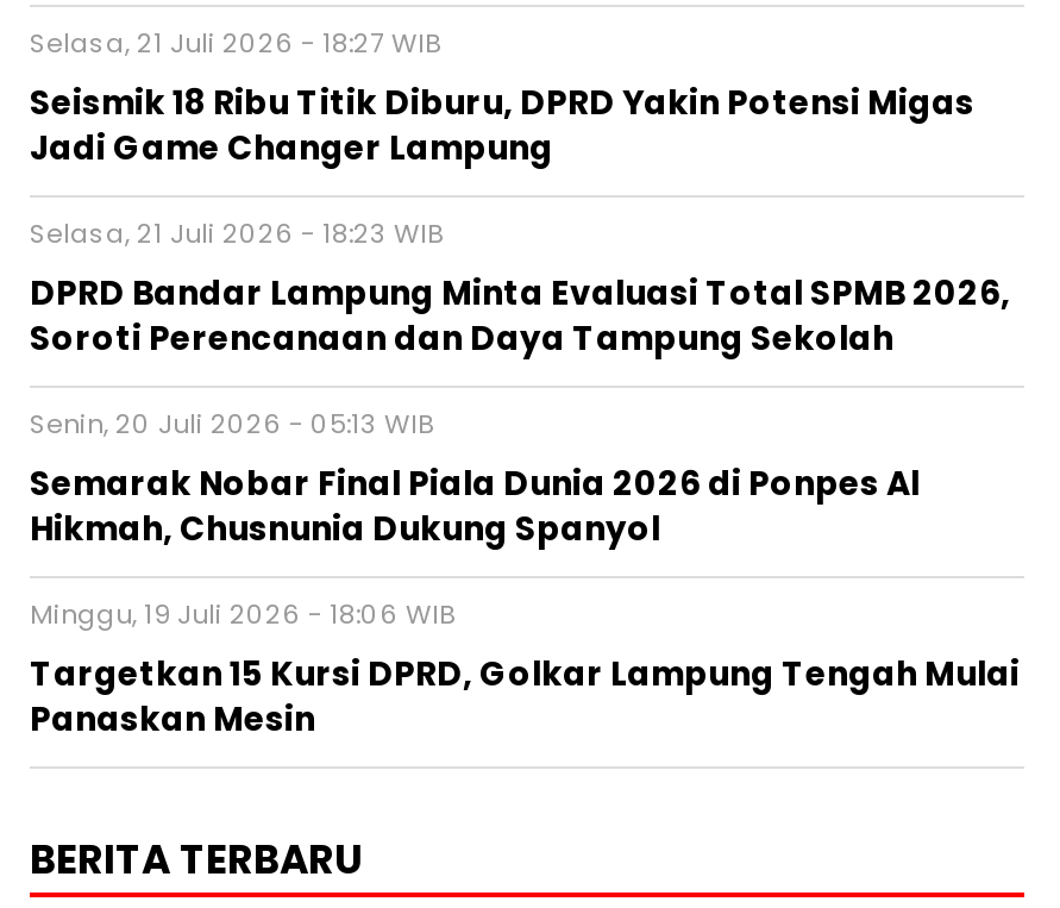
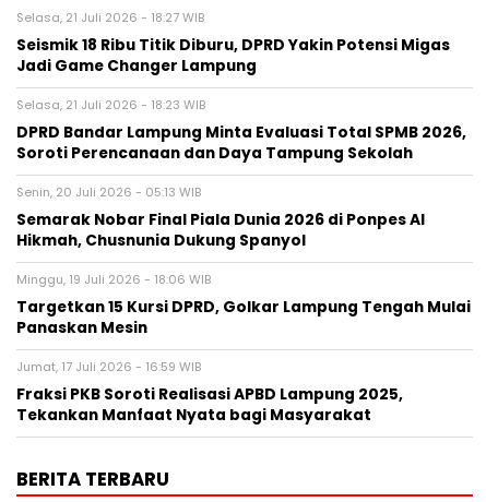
+ Jumat, 17 Juli 2026 - 16:59 WIB
+ Fraksi PKB Soroti Realisasi APBD Lampung 2025,
+ Tekankan Manfaat Nyata bagi Masyarakat
